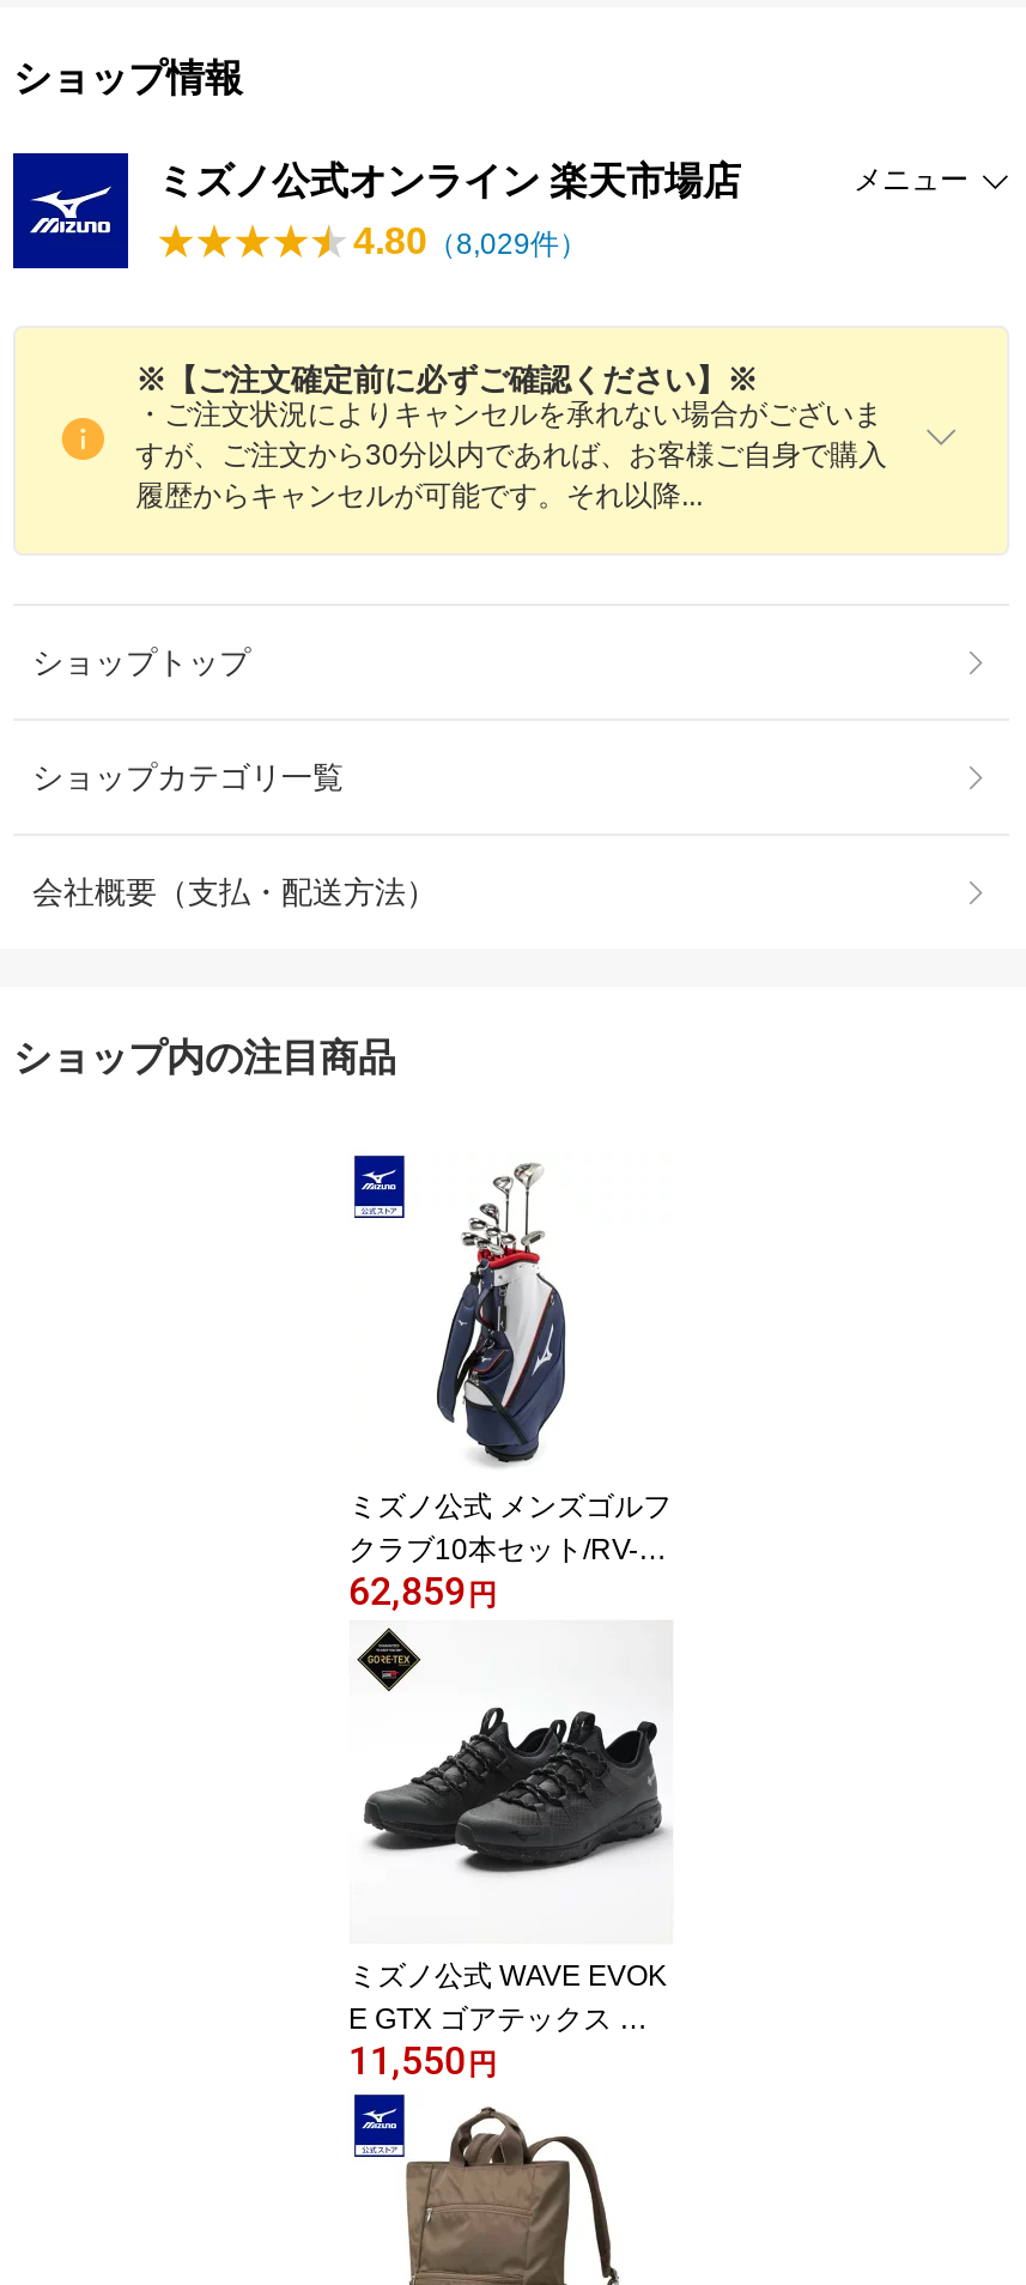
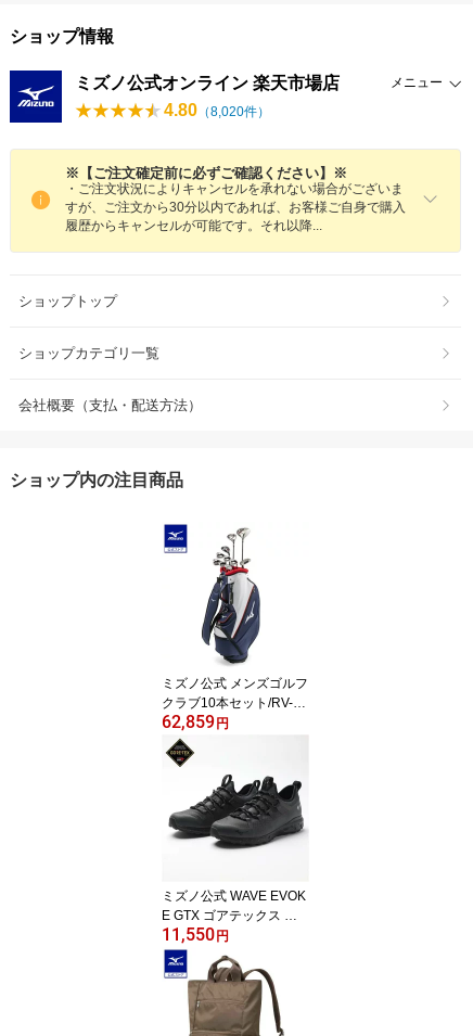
- 4.80（8,029件）
+ 4.80（8,020件）
